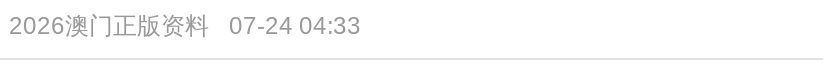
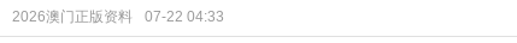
- 2026澳门正版资料 07-24 04:33
+ 2026澳门正版资料 07-22 04:33
